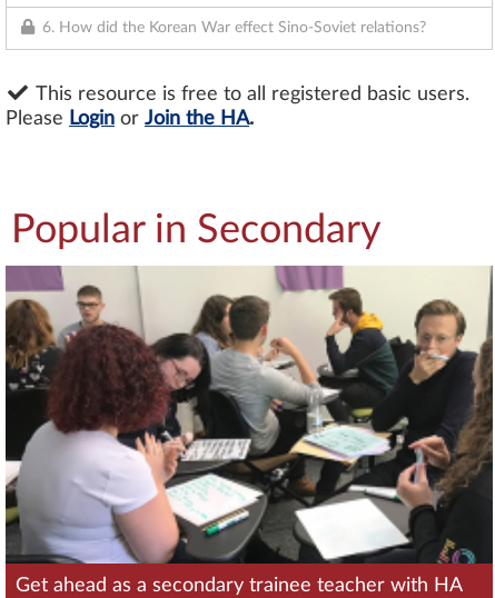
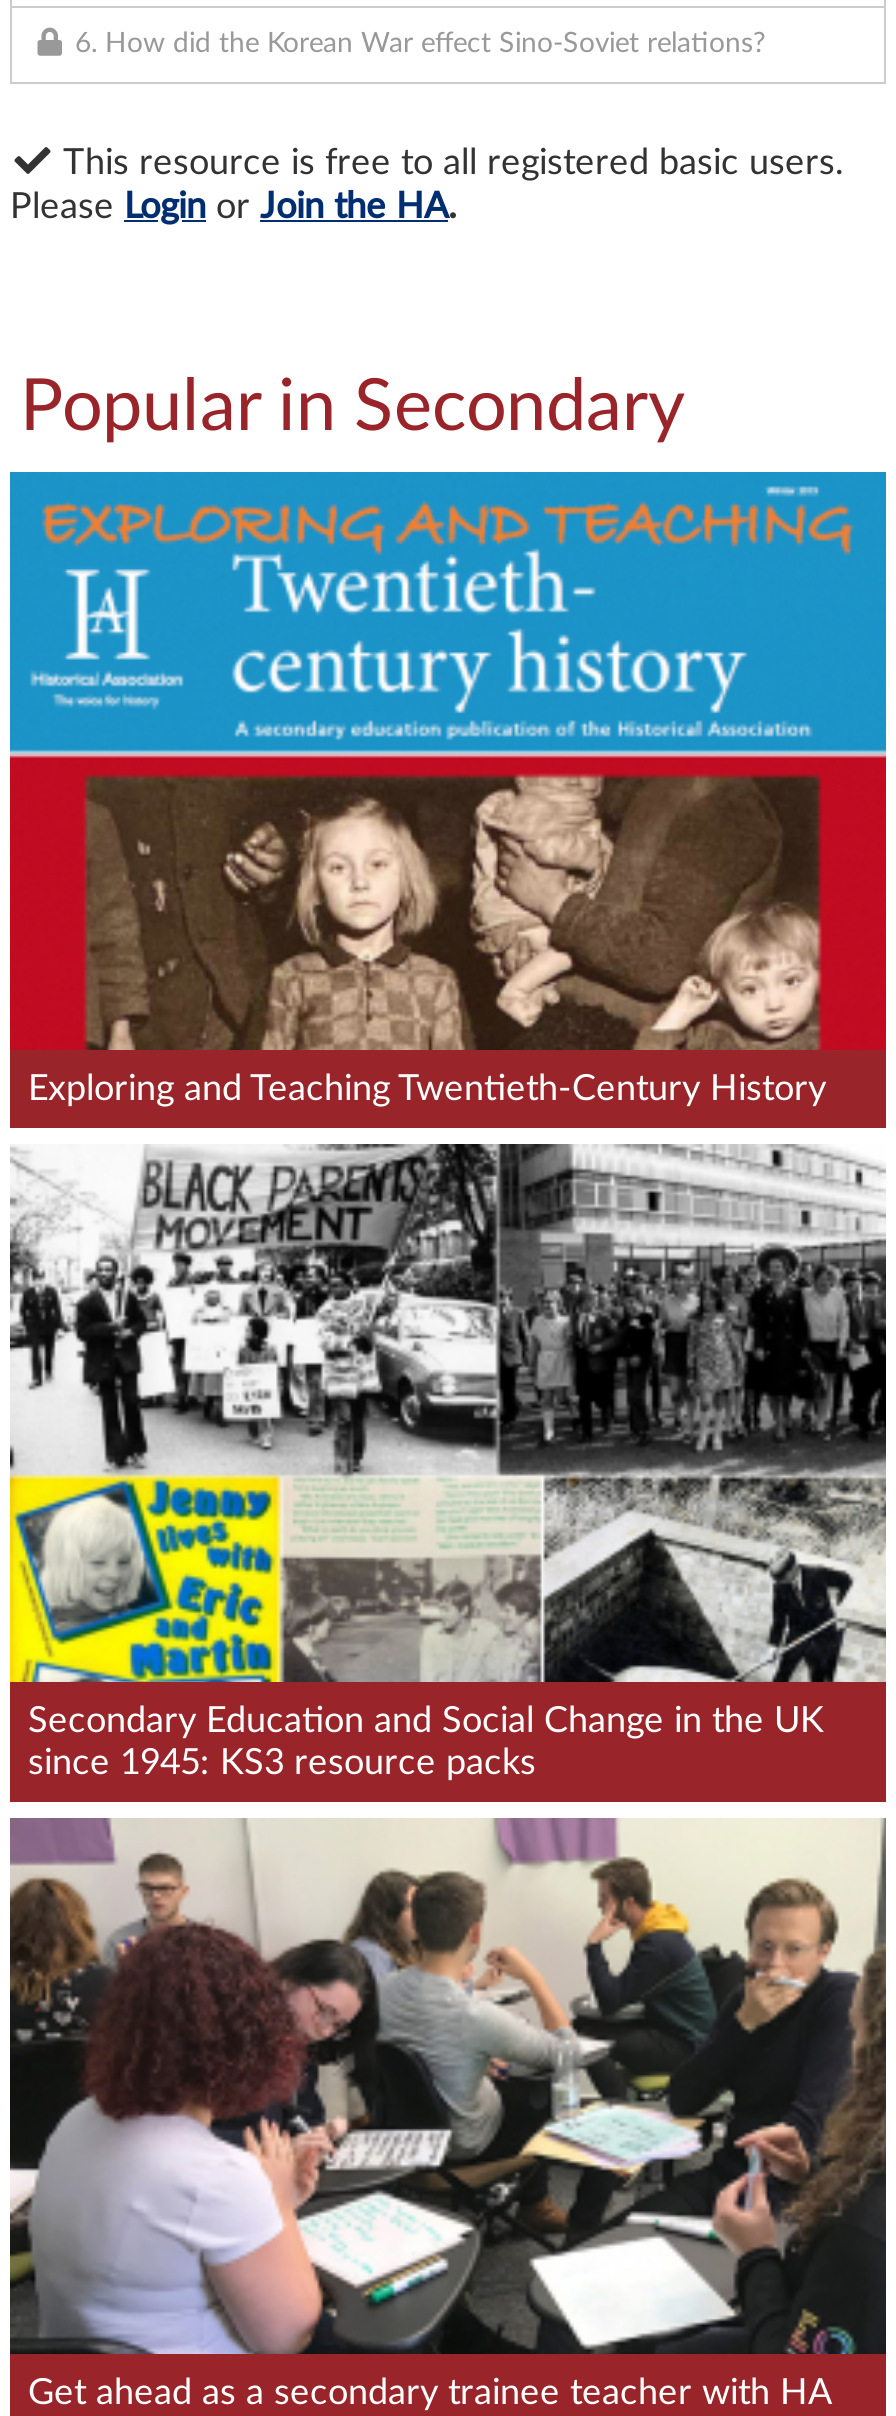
+ [image]
+ Exploring and Teaching Twentieth-Century History

+ [image]
+ Secondary Education and Social Change in the UK
+ since 1945: KS3 resource packs
